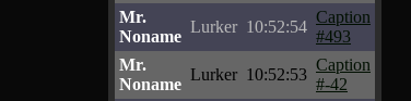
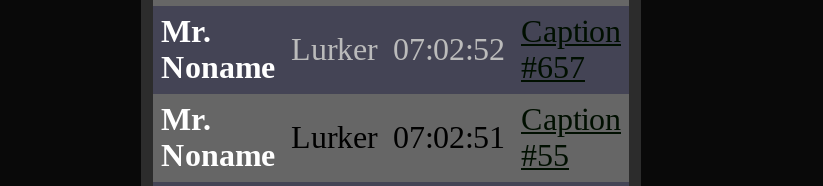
- Lurker 10:52:54
+ Lurker 07:02:52

- #493
+ #657

- Lurker 10:52:53
+ Lurker 07:02:51

- #-42
+ #55
